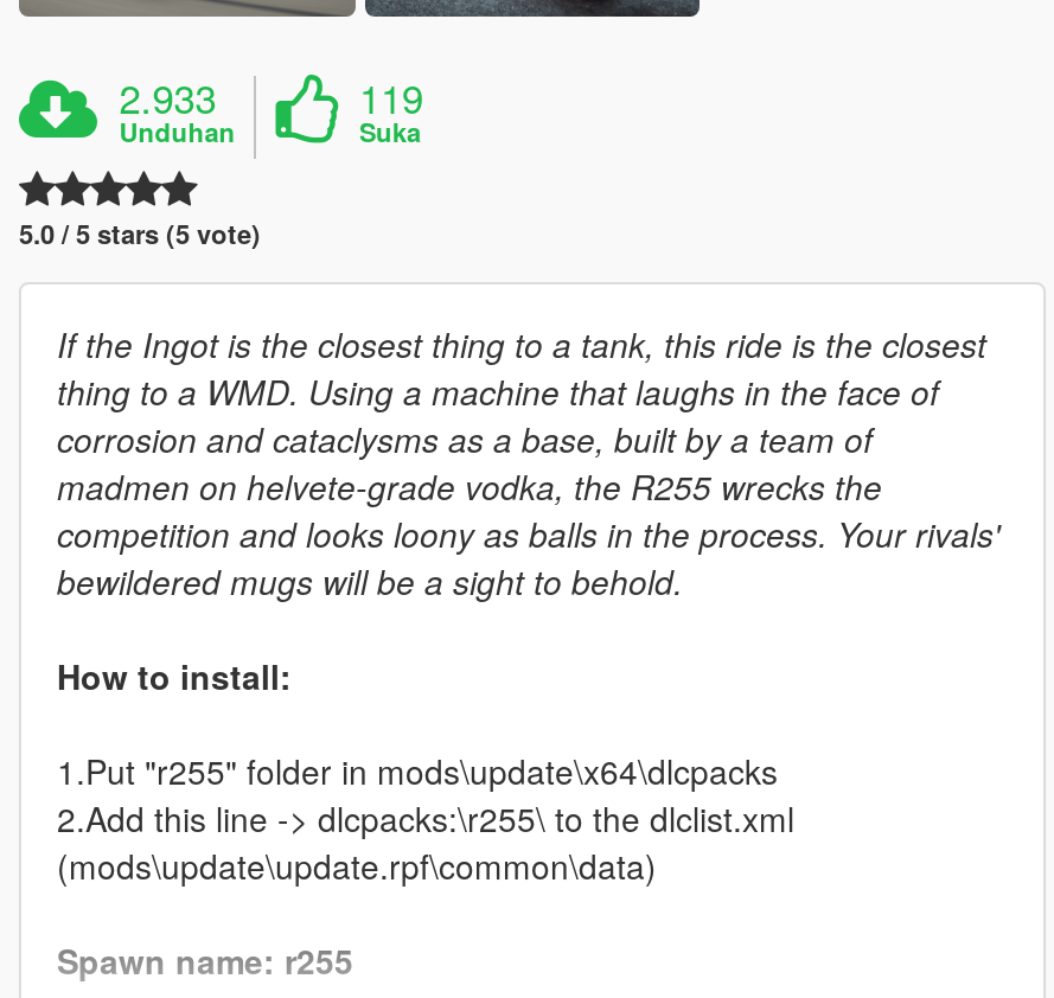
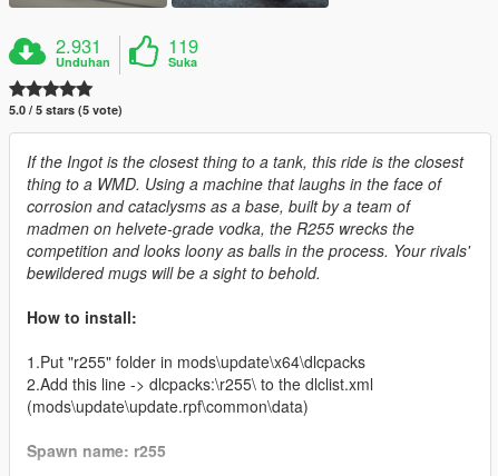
- 2.933
+ 2.931
